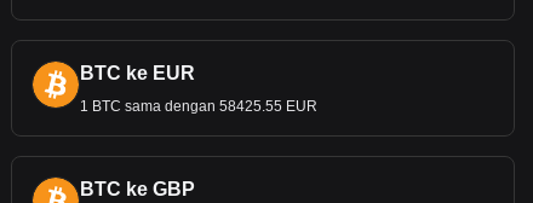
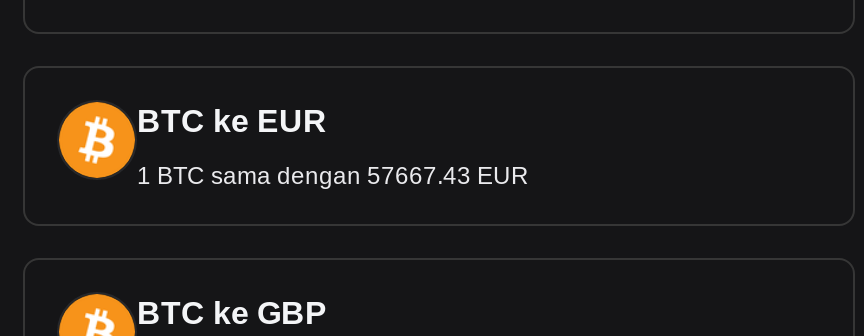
- 1 BTC sama dengan 58425.55 EUR
+ 1 BTC sama dengan 57667.43 EUR
